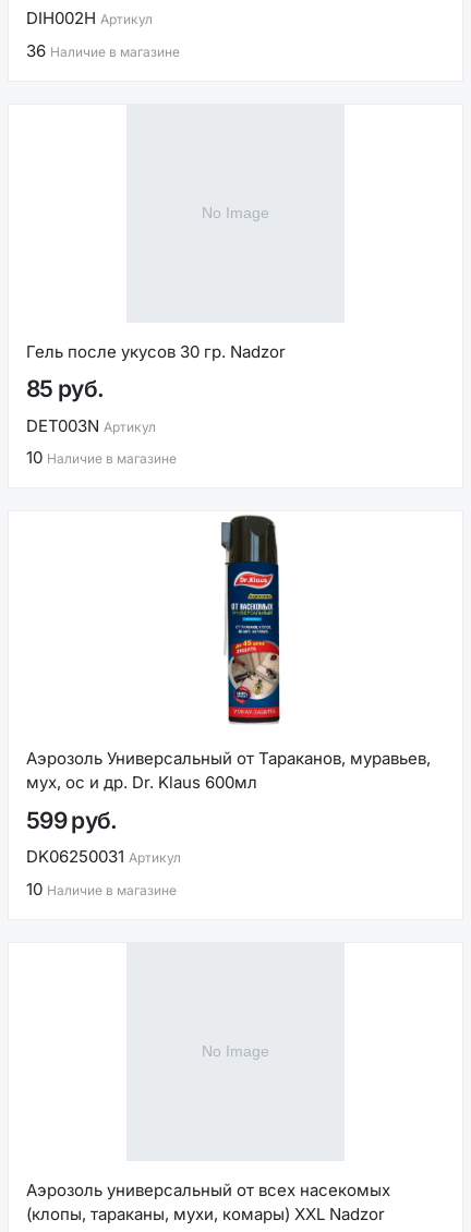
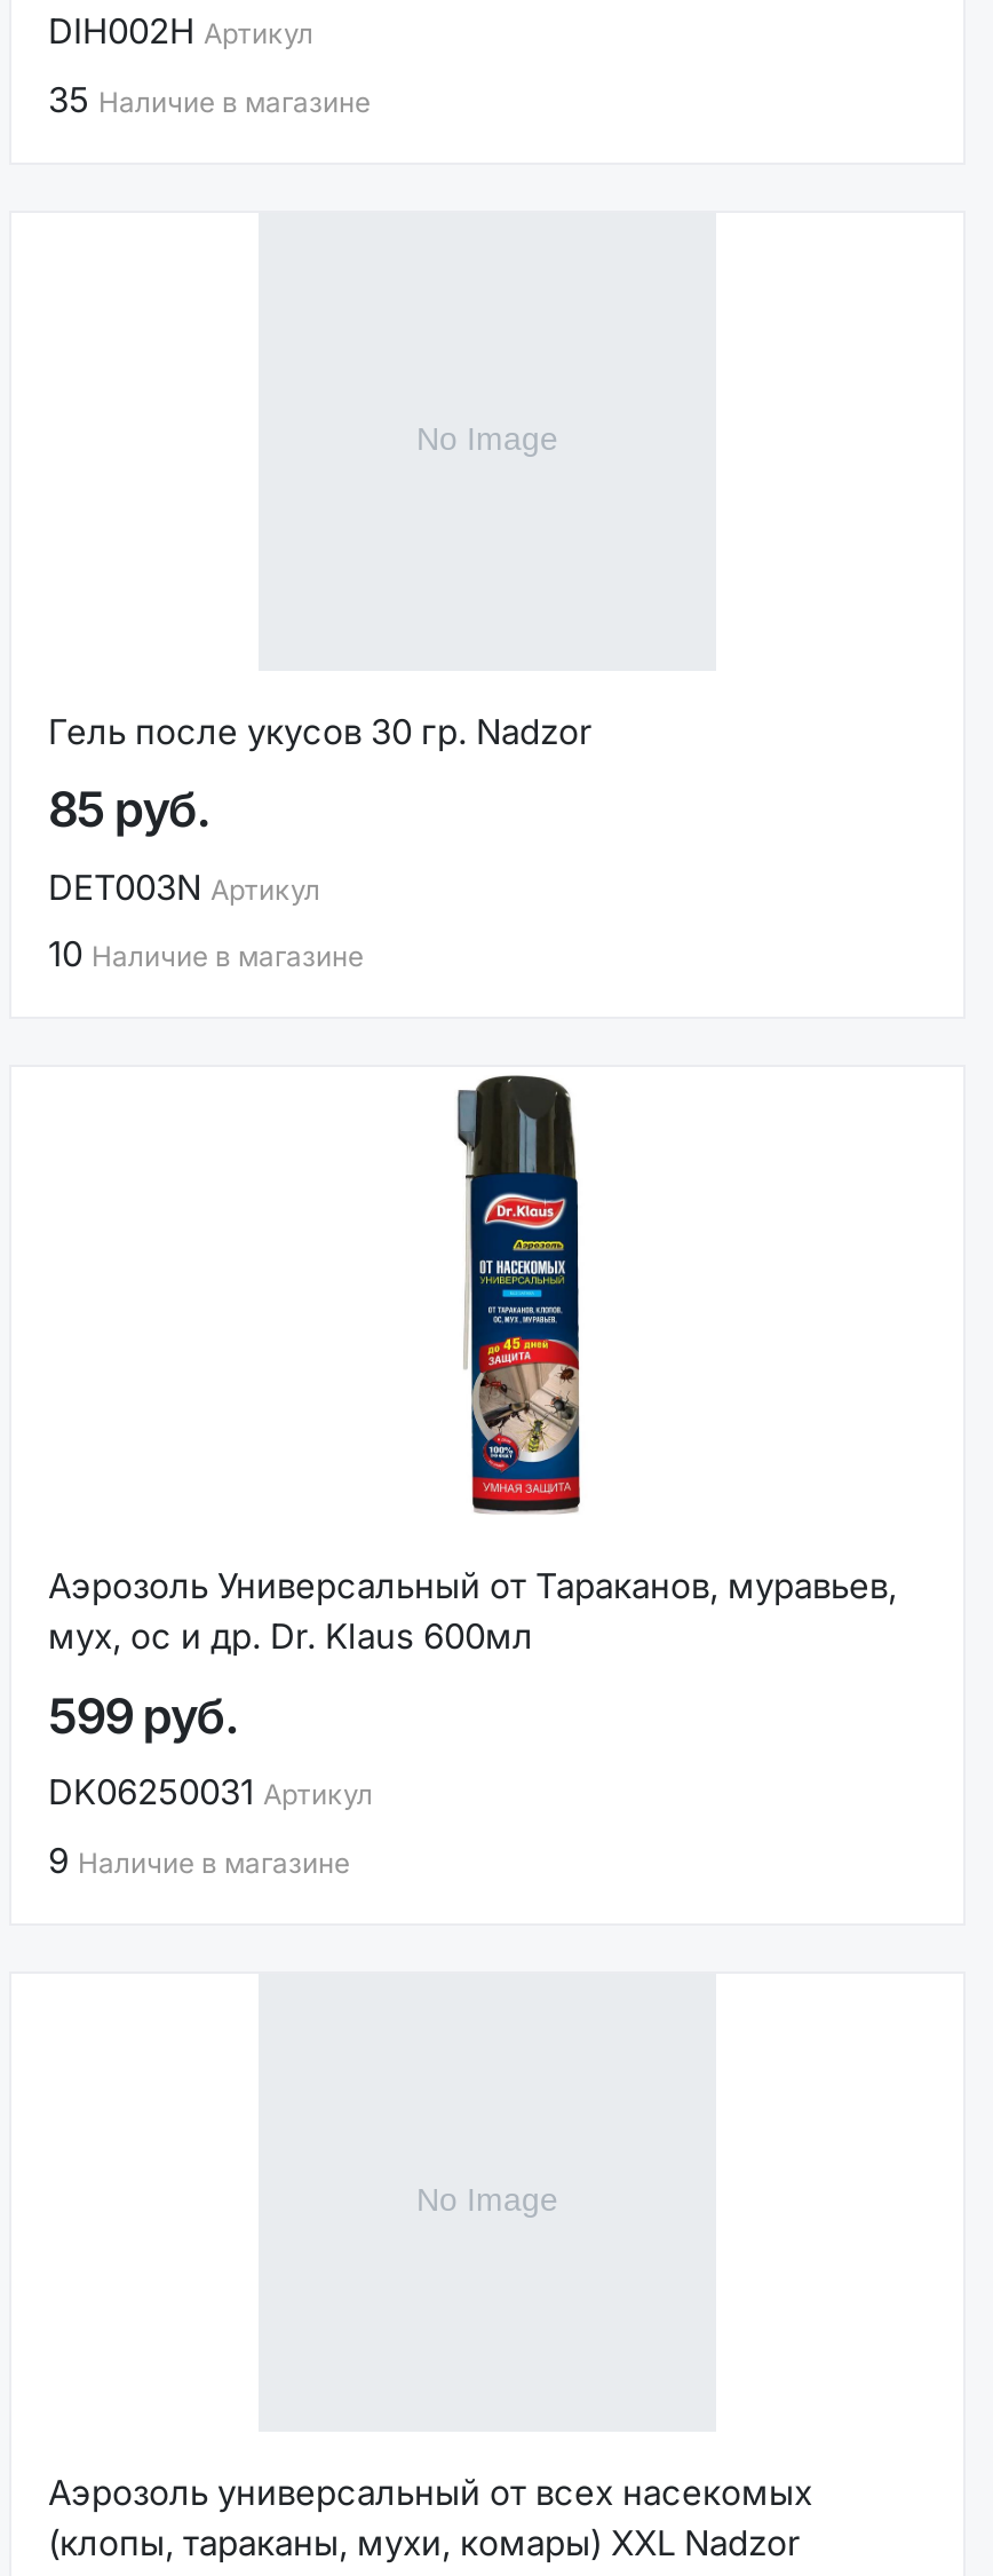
- 36 Наличие в магазине
+ 35 Наличие в магазине

- 10 Наличие в магазине
+ 9 Наличие в магазине
